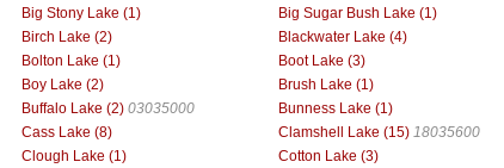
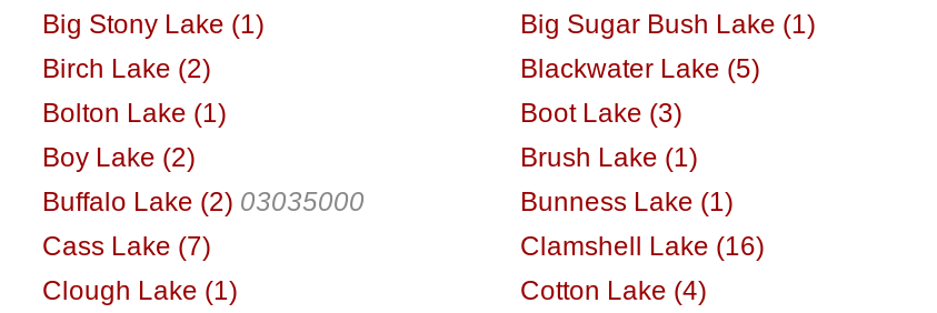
- Blackwater Lake (4)
+ Blackwater Lake (5)

- Cass Lake (8)
- Clamshell Lake (15) 18035600
+ Cass Lake (7)
+ Clamshell Lake (16)

- Cotton Lake (3)
+ Cotton Lake (4)
